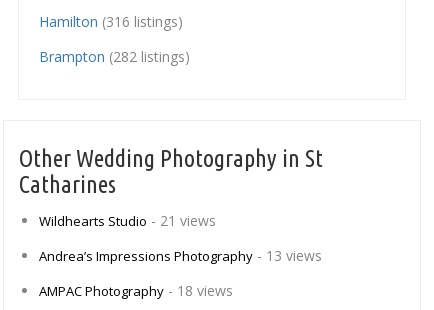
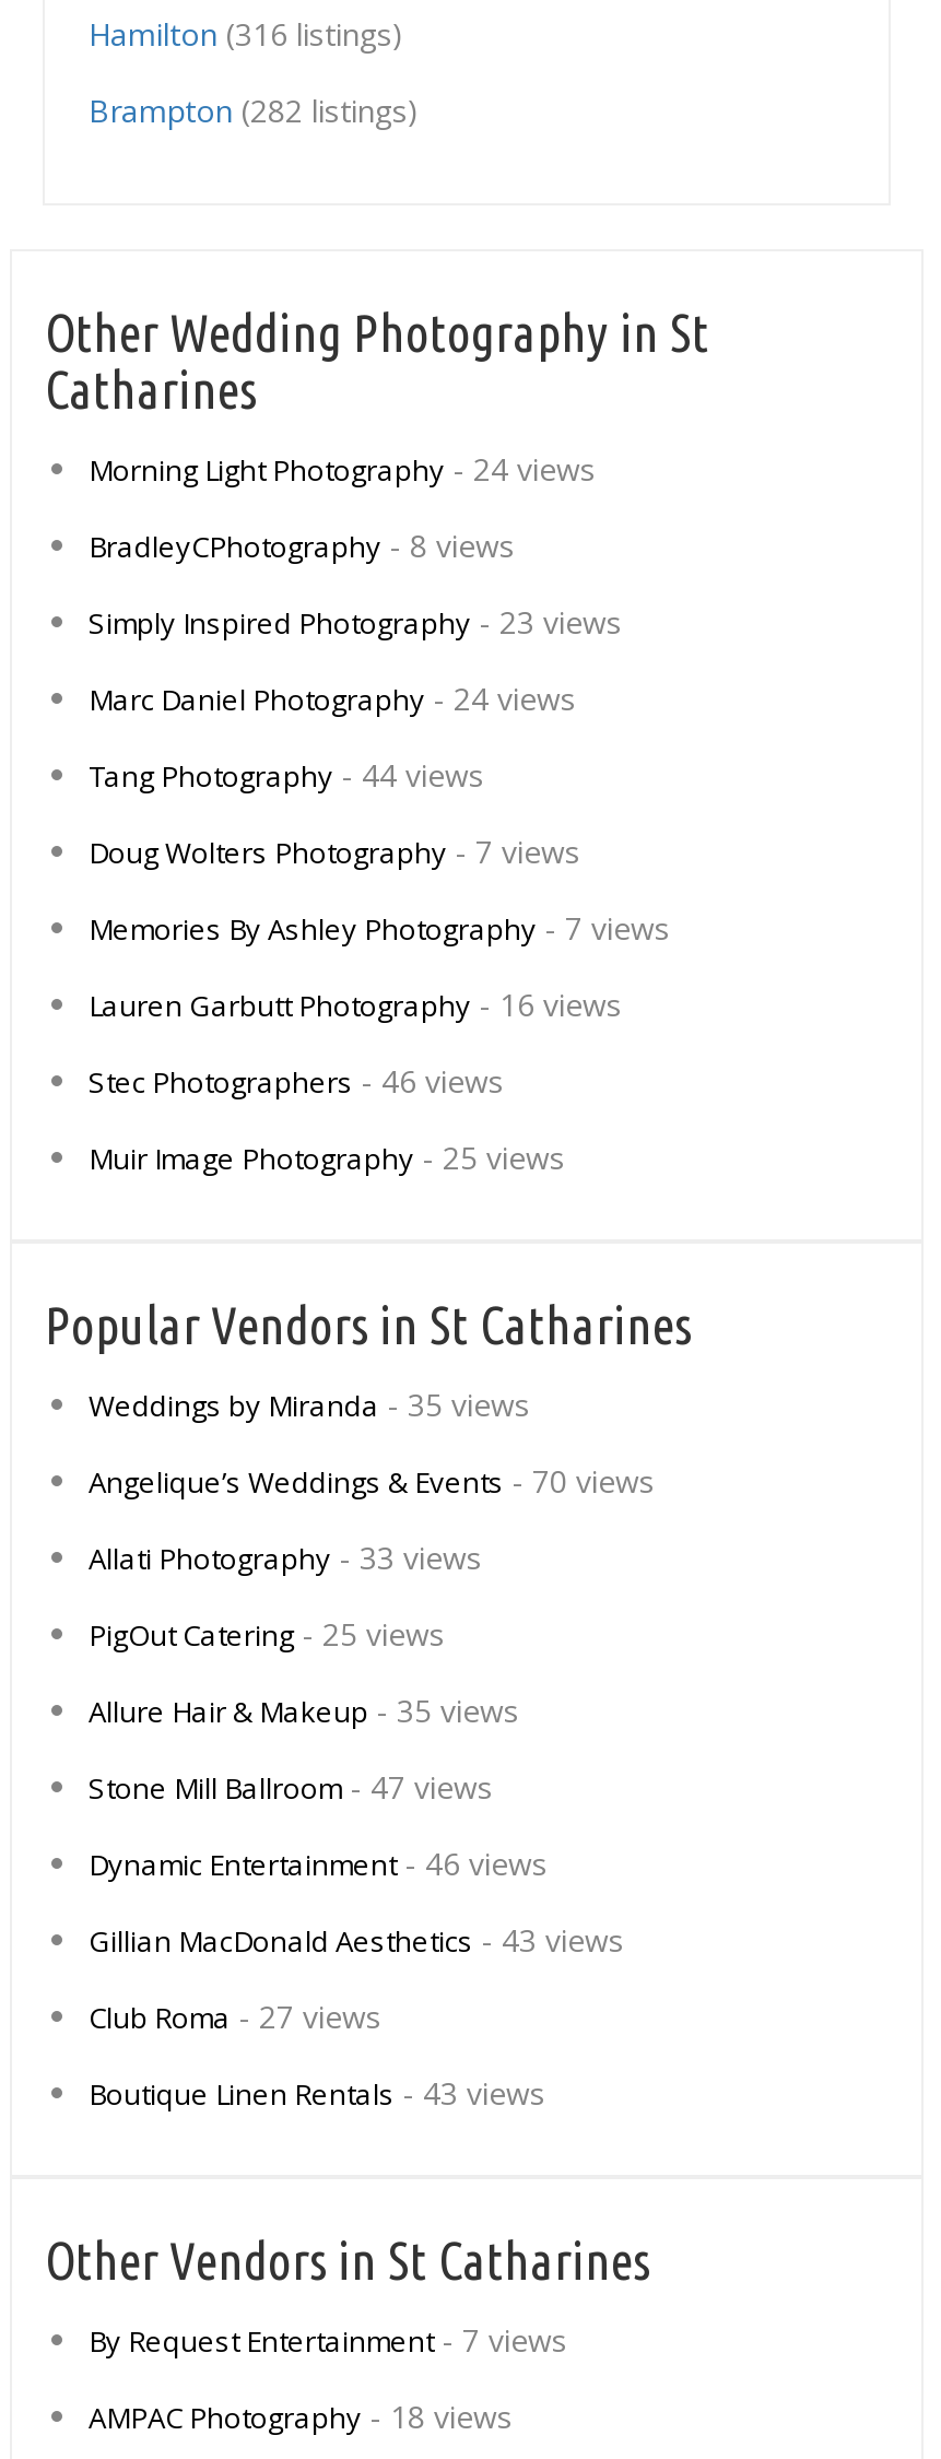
- Wildhearts Studio - 21 views
- Andrea’s Impressions Photography - 13 views
+ Morning Light Photography - 24 views
+ BradleyCPhotography - 8 views
+ Simply Inspired Photography - 23 views
+ Marc Daniel Photography - 24 views
+ Tang Photography - 44 views
+ Doug Wolters Photography - 7 views
+ Memories By Ashley Photography - 7 views
+ Lauren Garbutt Photography - 16 views
+ Stec Photographers - 46 views
+ Muir Image Photography - 25 views
+ Popular Vendors in St Catharines
+ Weddings by Miranda - 35 views
+ Angelique’s Weddings & Events - 70 views
+ Allati Photography - 33 views
+ PigOut Catering - 25 views
+ Allure Hair & Makeup - 35 views
+ Stone Mill Ballroom - 47 views
+ Dynamic Entertainment - 46 views
+ Gillian MacDonald Aesthetics - 43 views
+ Club Roma - 27 views
+ Boutique Linen Rentals - 43 views
+ Other Vendors in St Catharines
+ By Request Entertainment - 7 views
